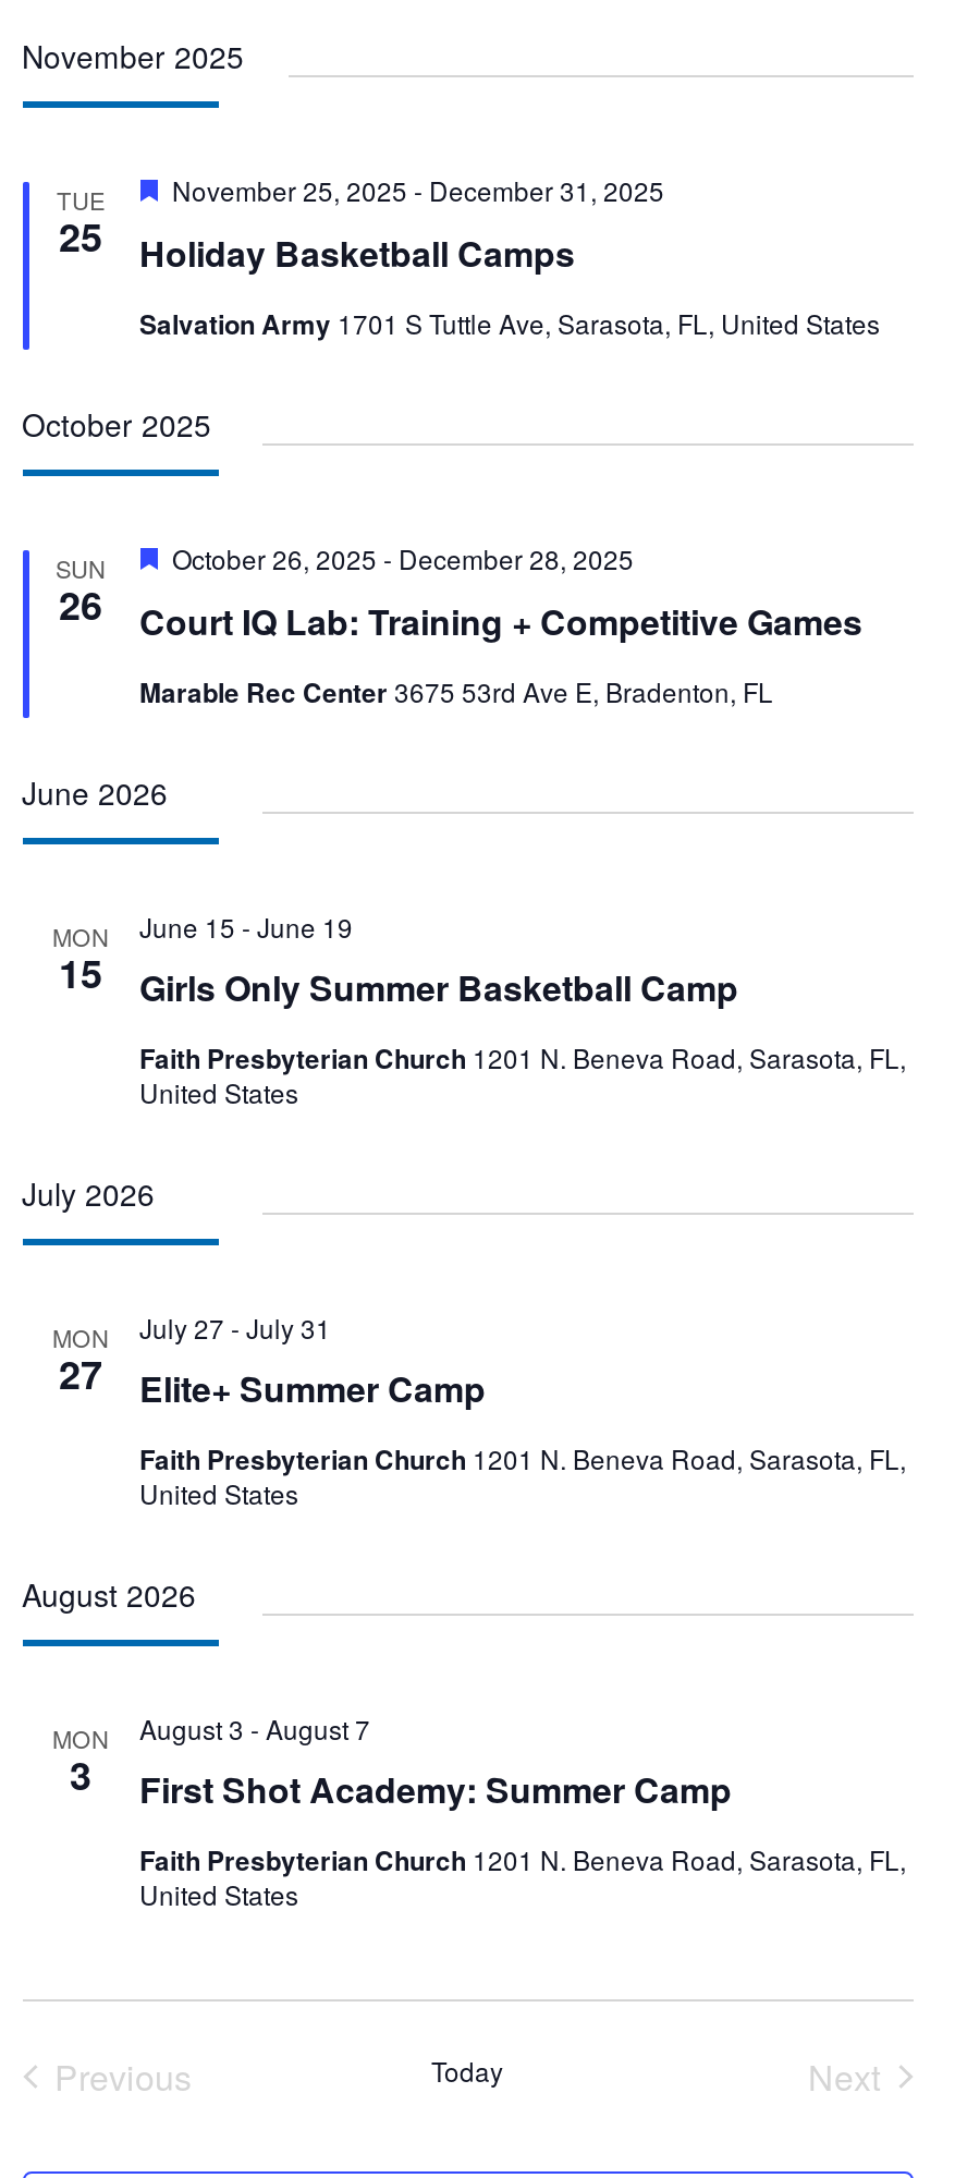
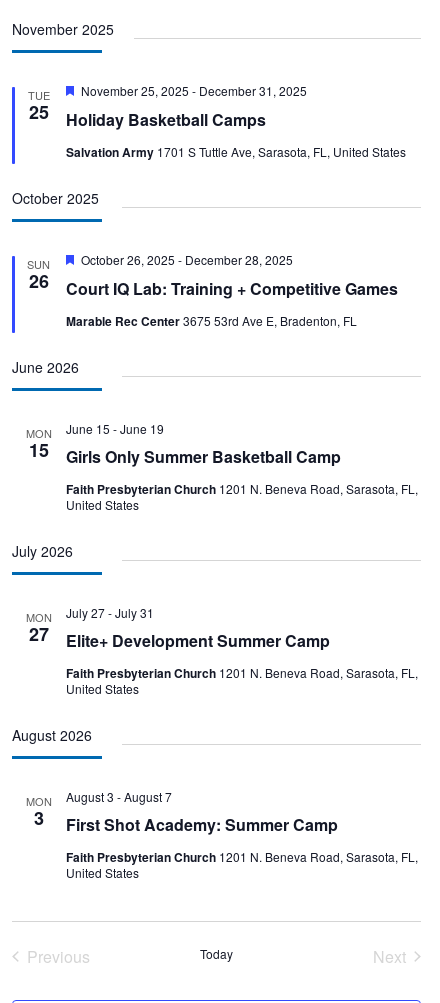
- Elite+ Summer Camp
+ Elite+ Development Summer Camp
